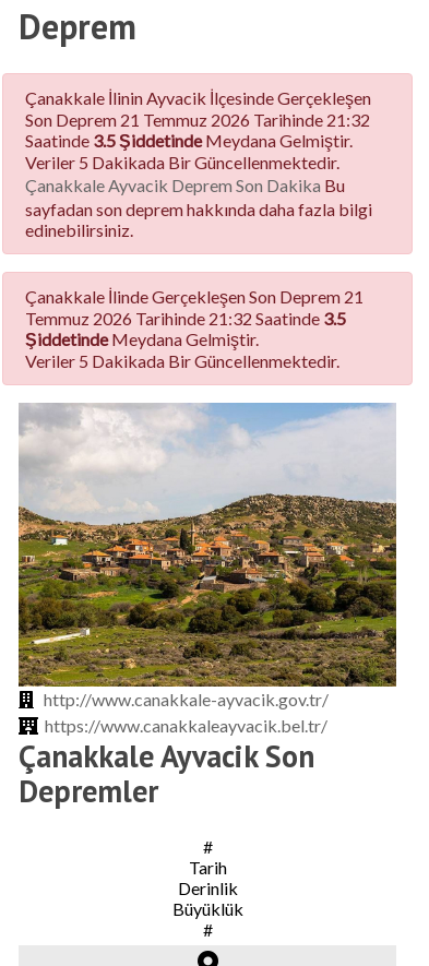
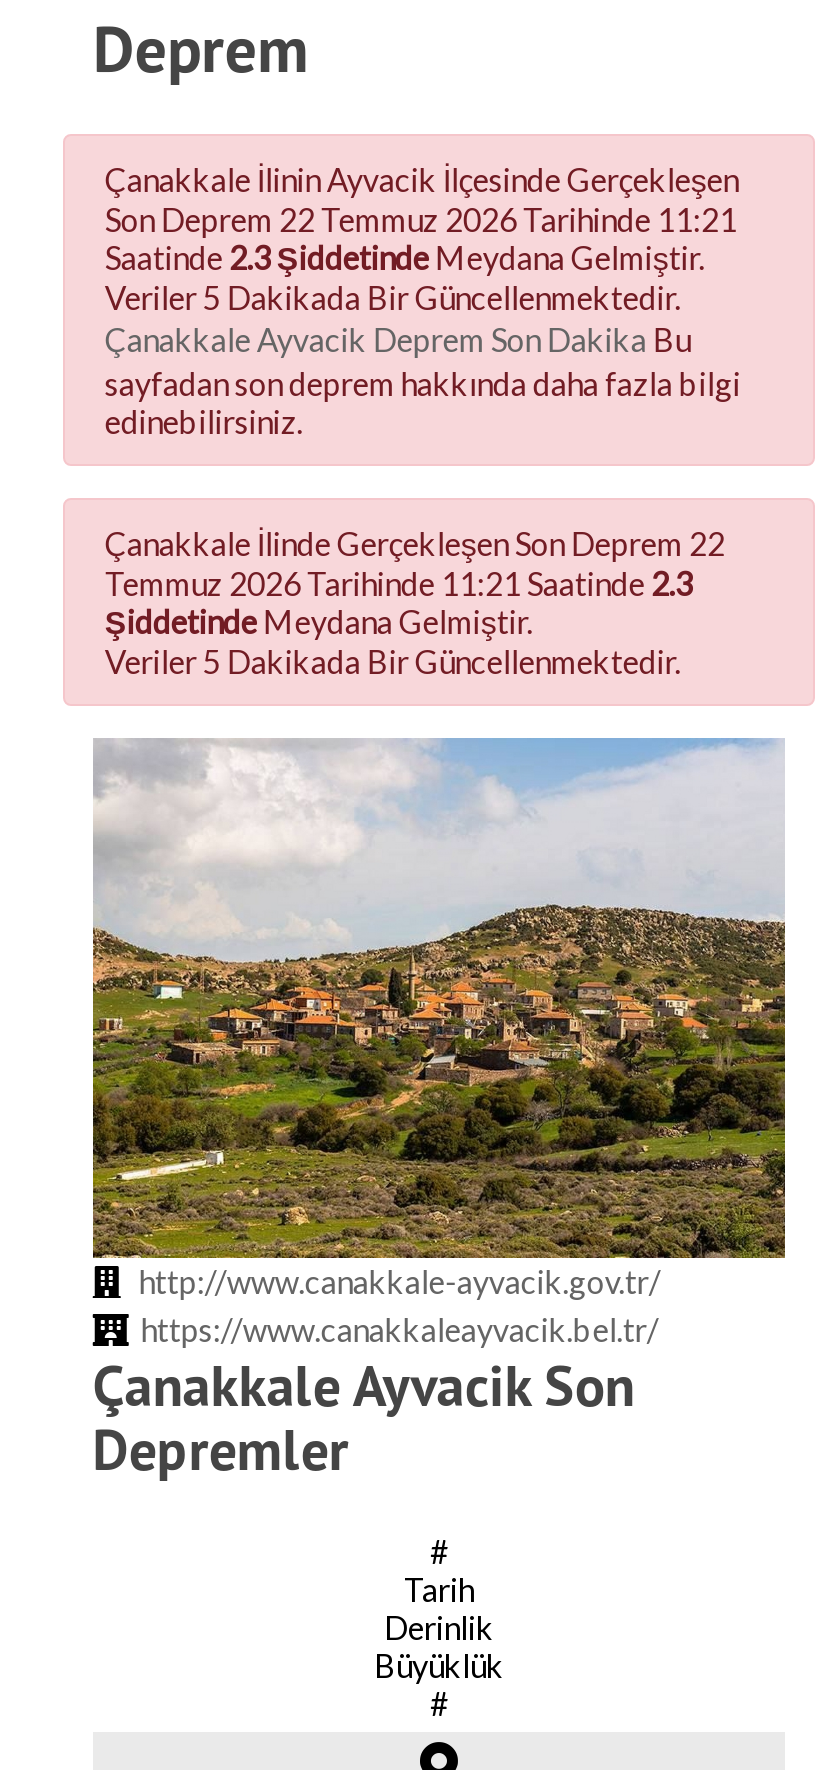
- Son Deprem 21 Temmuz 2026 Tarihinde 21:32
+ Son Deprem 22 Temmuz 2026 Tarihinde 11:21

- Saatinde 3.5 Şiddetinde Meydana Gelmiştir.
+ Saatinde 2.3 Şiddetinde Meydana Gelmiştir.

- Çanakkale İlinde Gerçekleşen Son Deprem 21
+ Çanakkale İlinde Gerçekleşen Son Deprem 22

- Temmuz 2026 Tarihinde 21:32 Saatinde 3.5
+ Temmuz 2026 Tarihinde 11:21 Saatinde 2.3
